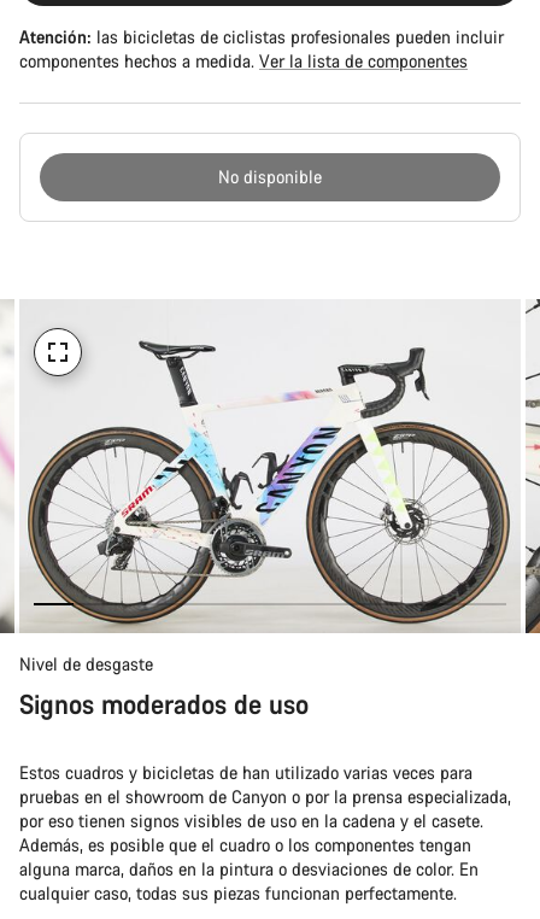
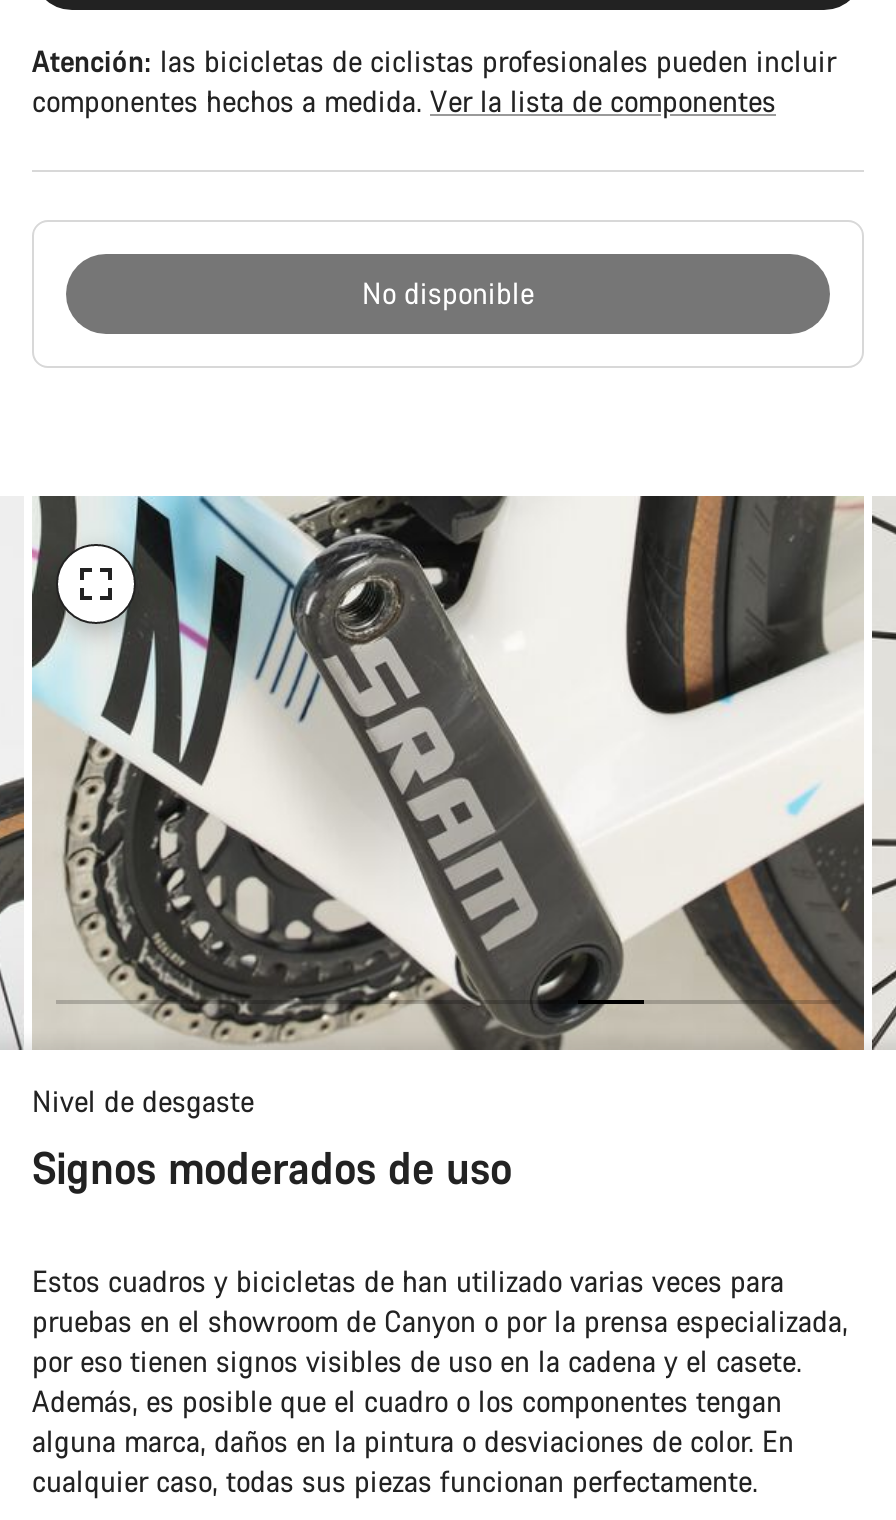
- [image]
+ [image]
